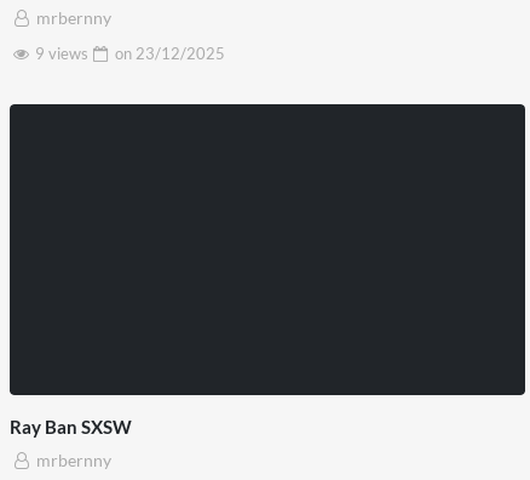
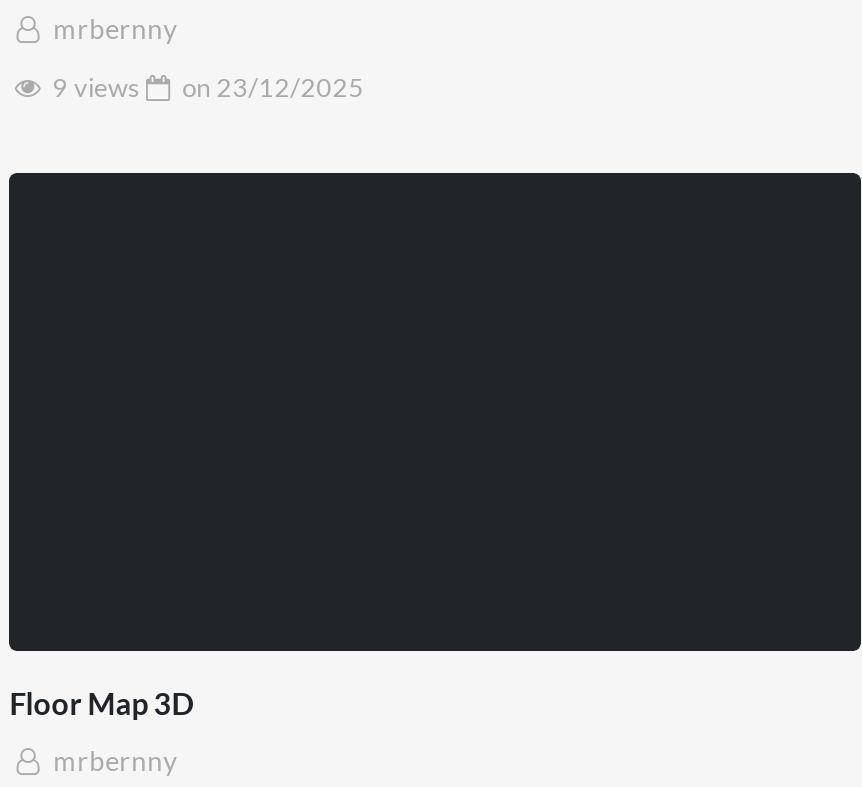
- Ray Ban SXSW
+ Floor Map 3D
